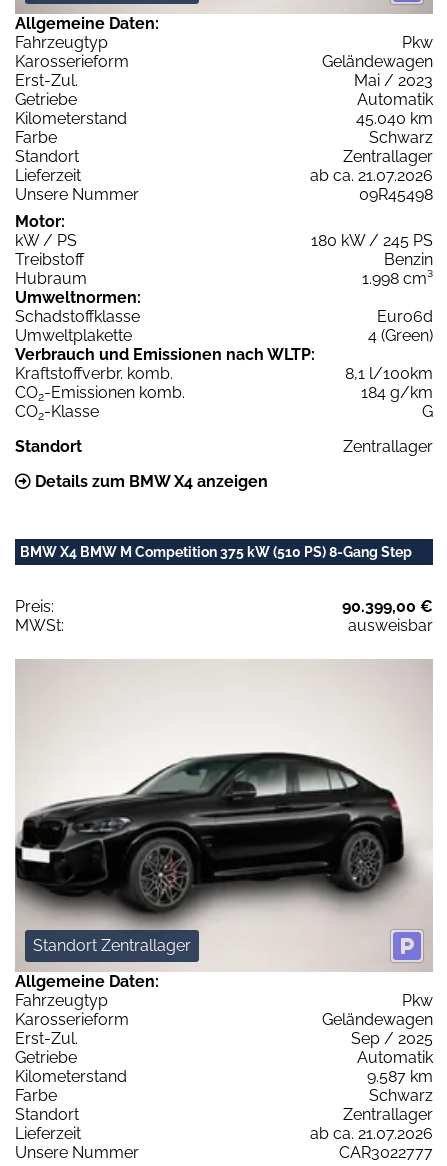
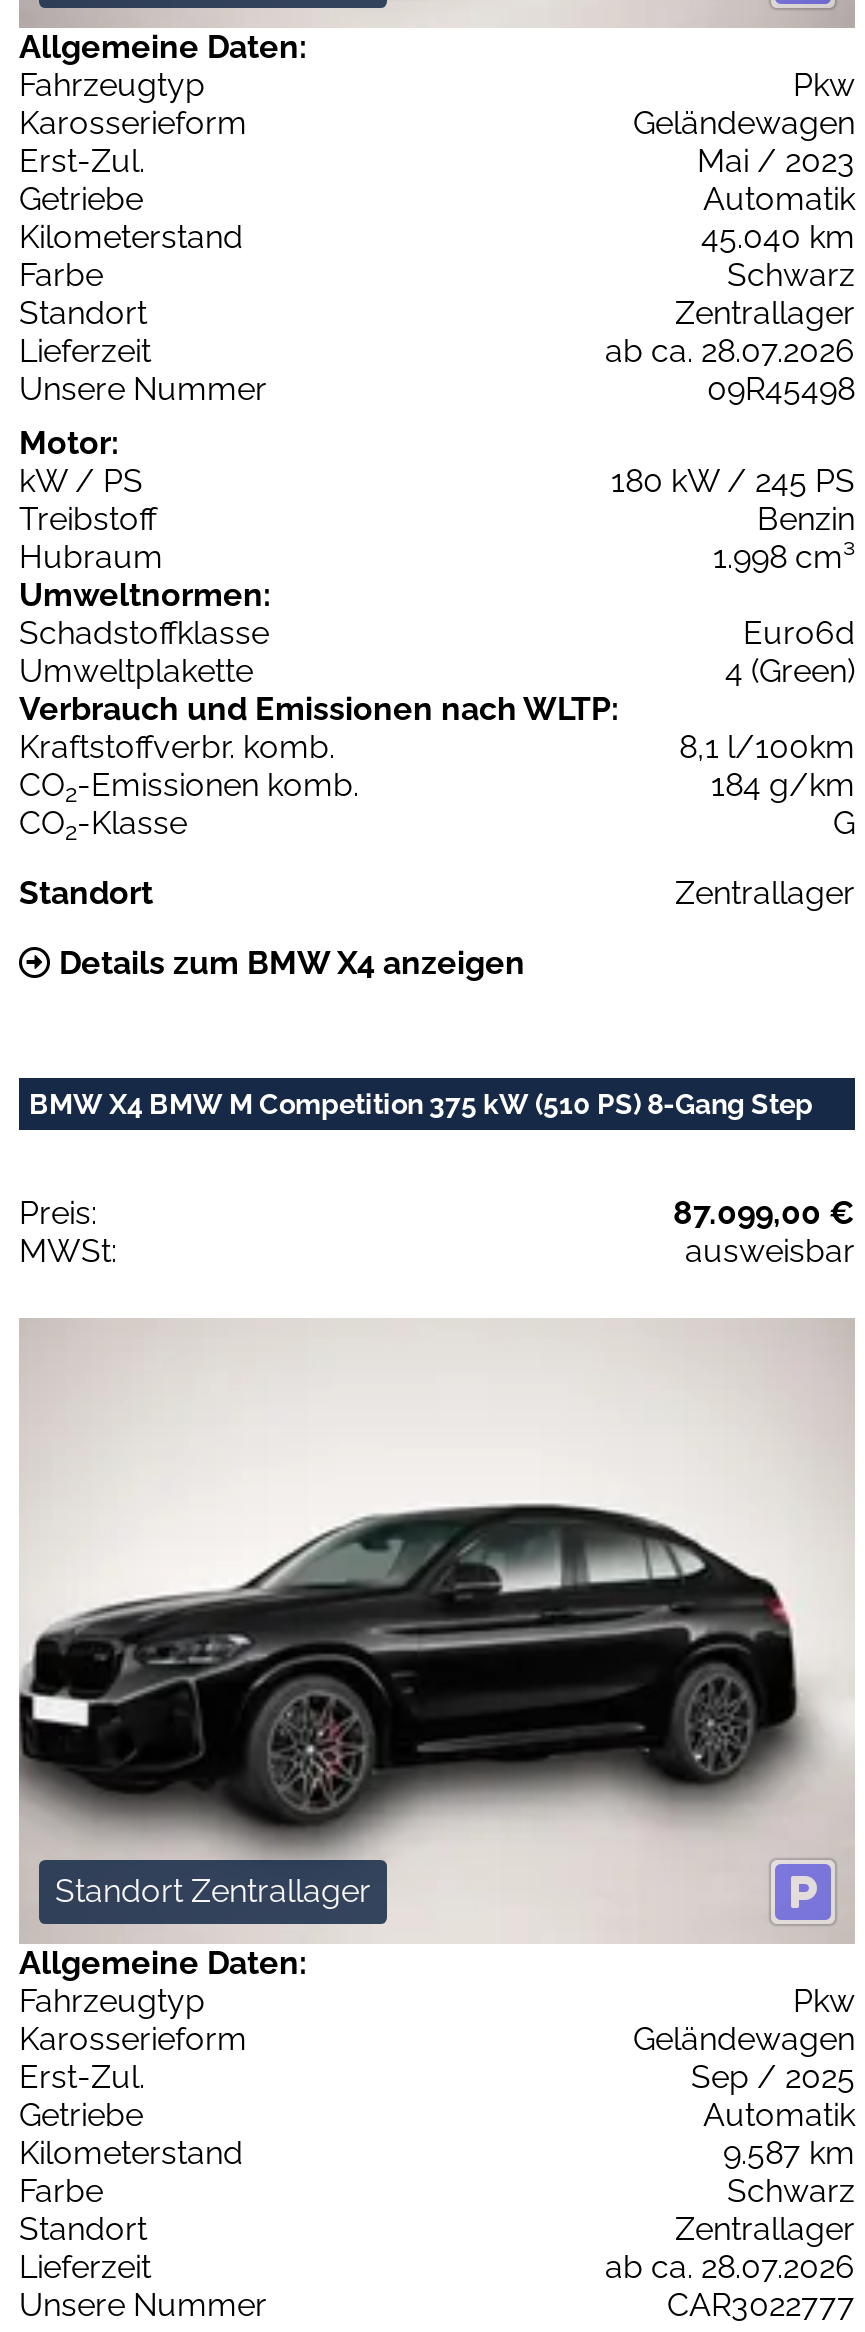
- ab ca. 21.07.2026
+ ab ca. 28.07.2026

- 90.399,00 €
+ 87.099,00 €

- ab ca. 21.07.2026
+ ab ca. 28.07.2026
